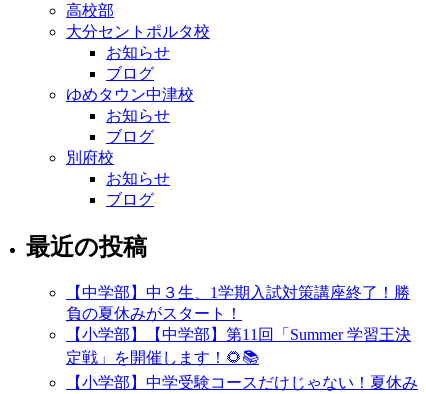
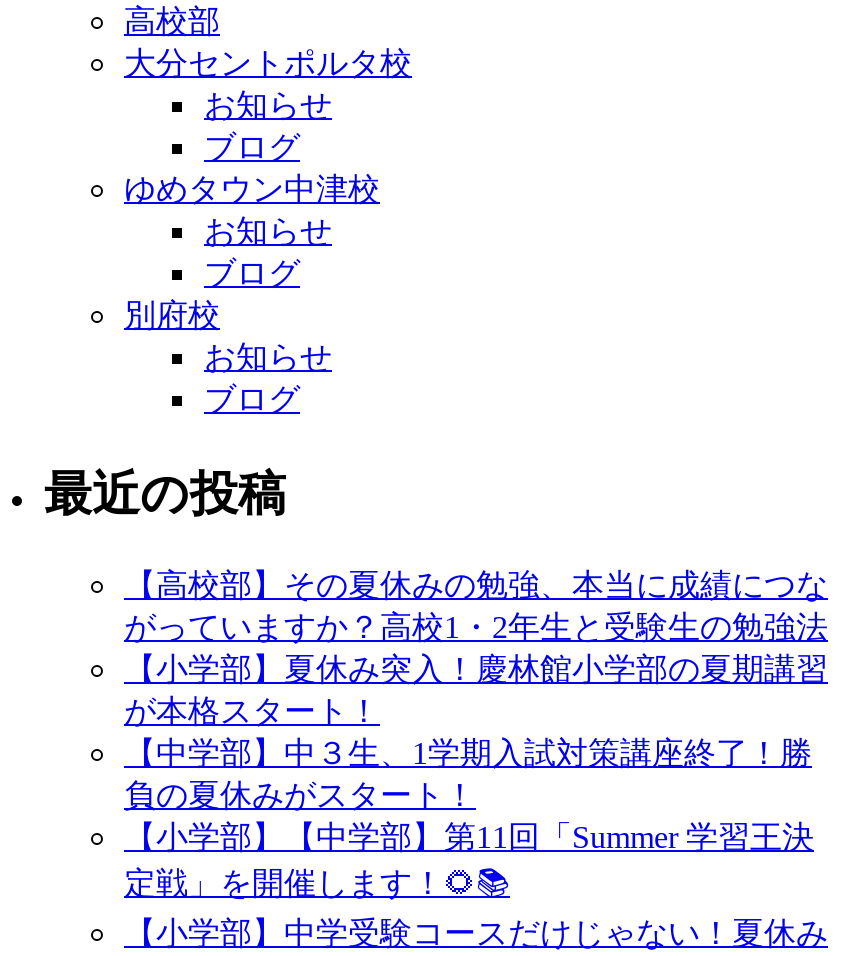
+ 【高校部】その夏休みの勉強、本当に成績につな
+ がっていますか？高校1・2年生と受験生の勉強法
+ 【小学部】夏休み突入！慶林館小学部の夏期講習
+ が本格スタート！
